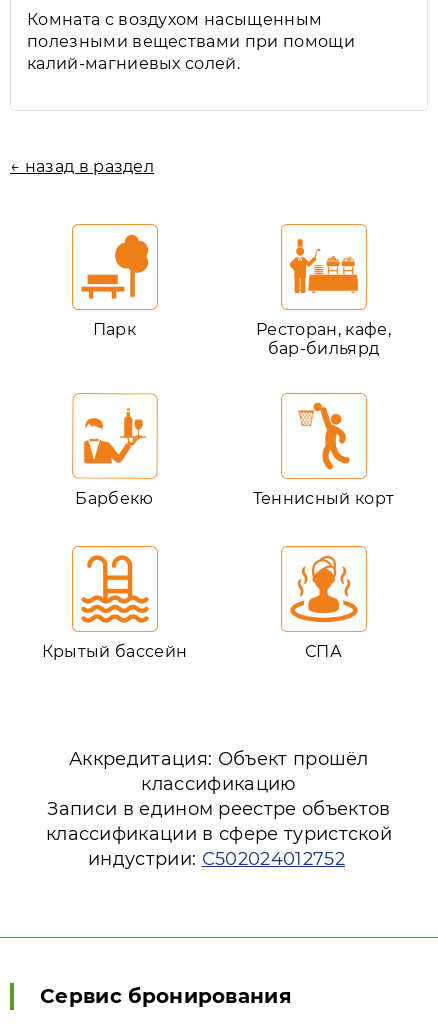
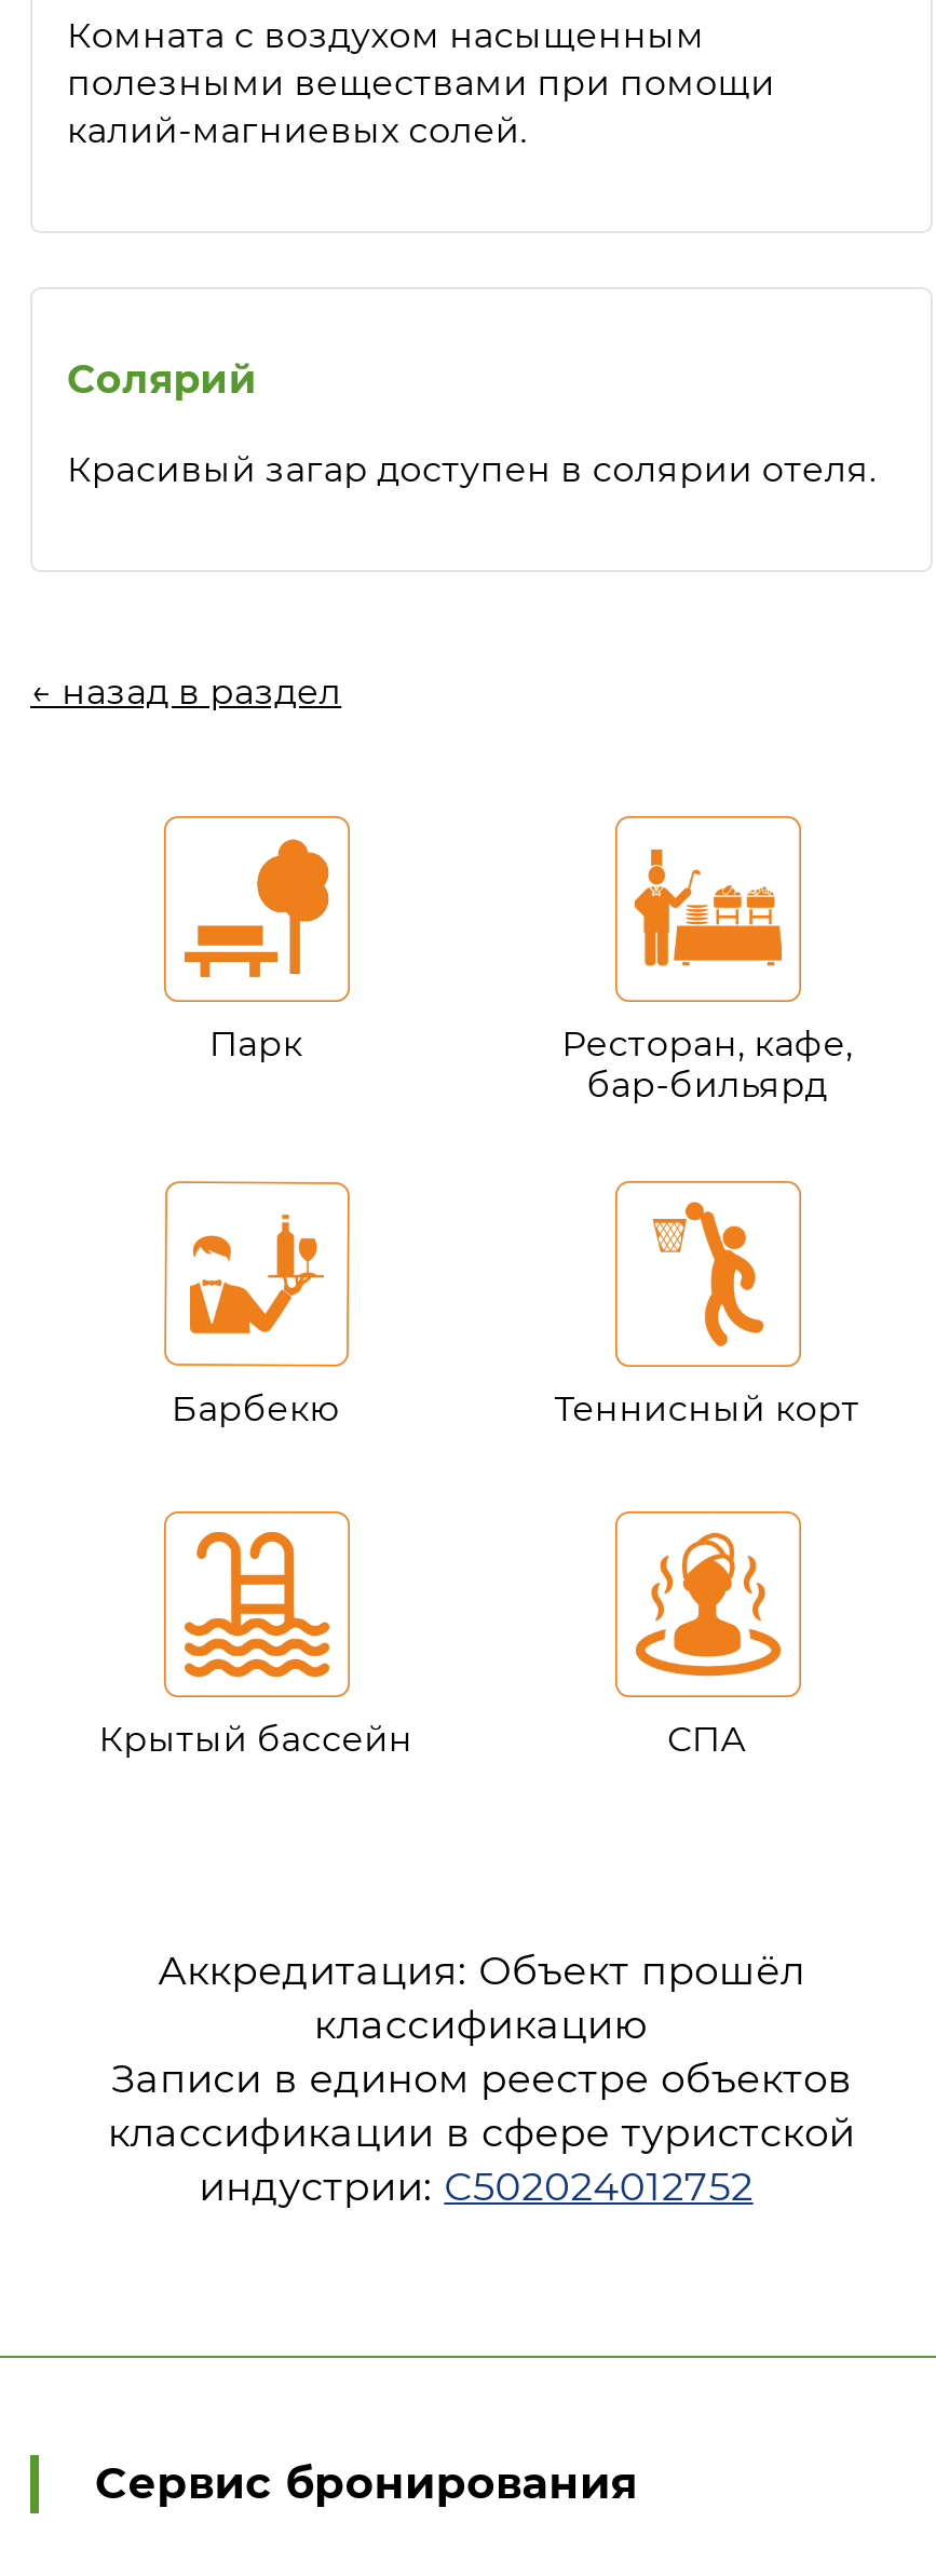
+ Солярий
+ Красивый загар доступен в солярии отеля.
